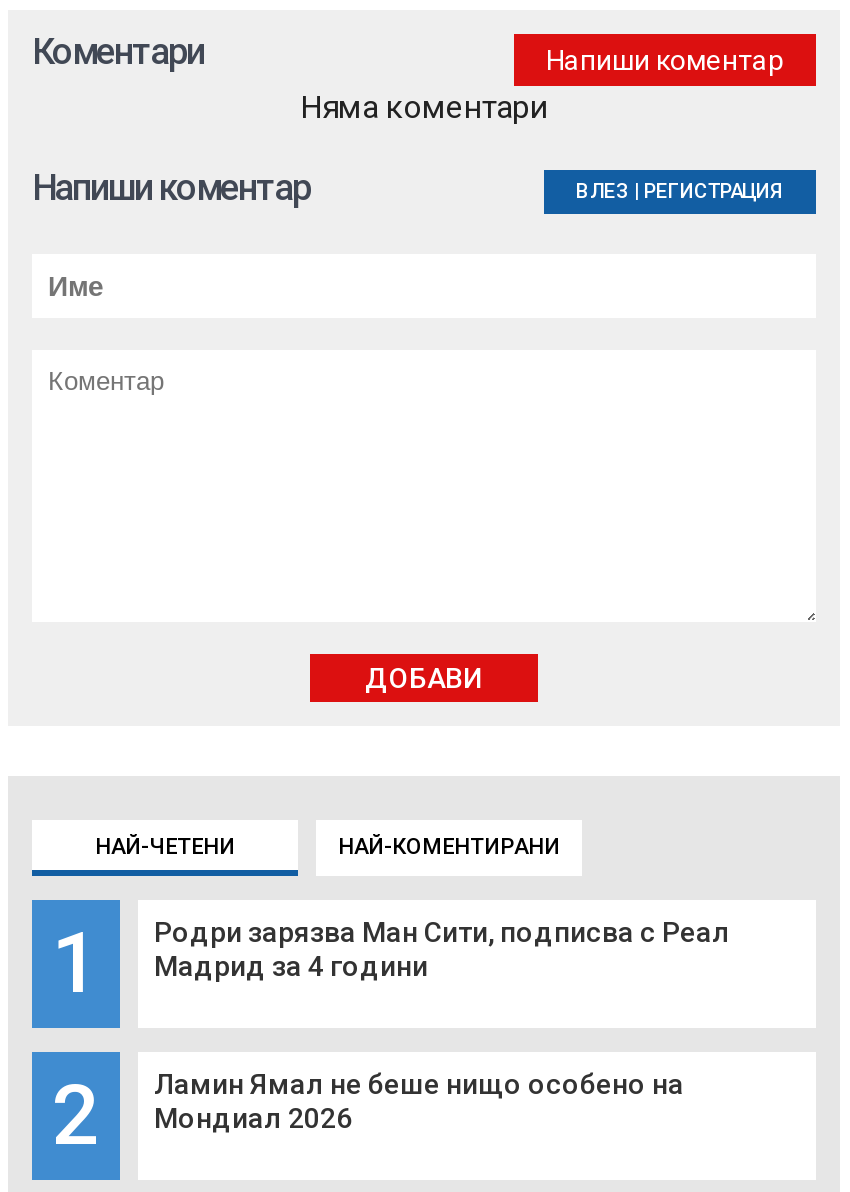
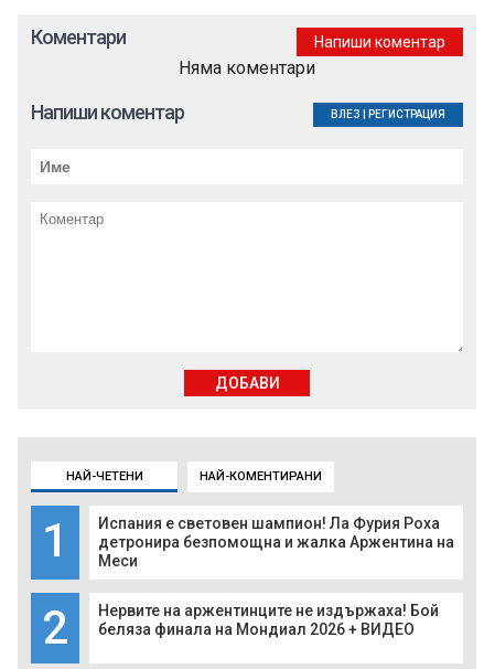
- Родри зарязва Ман Сити, подписва с Реал
- Мадрид за 4 години
+ Испания е световен шампион! Ла Фурия Роха
+ детронира безпомощна и жалка Аржентина на
+ Меси

- Ламин Ямал не беше нищо особено на
- Мондиал 2026
+ Нервите на аржентинците не издържаха! Бой
+ беляза финала на Мондиал 2026 + ВИДЕО
